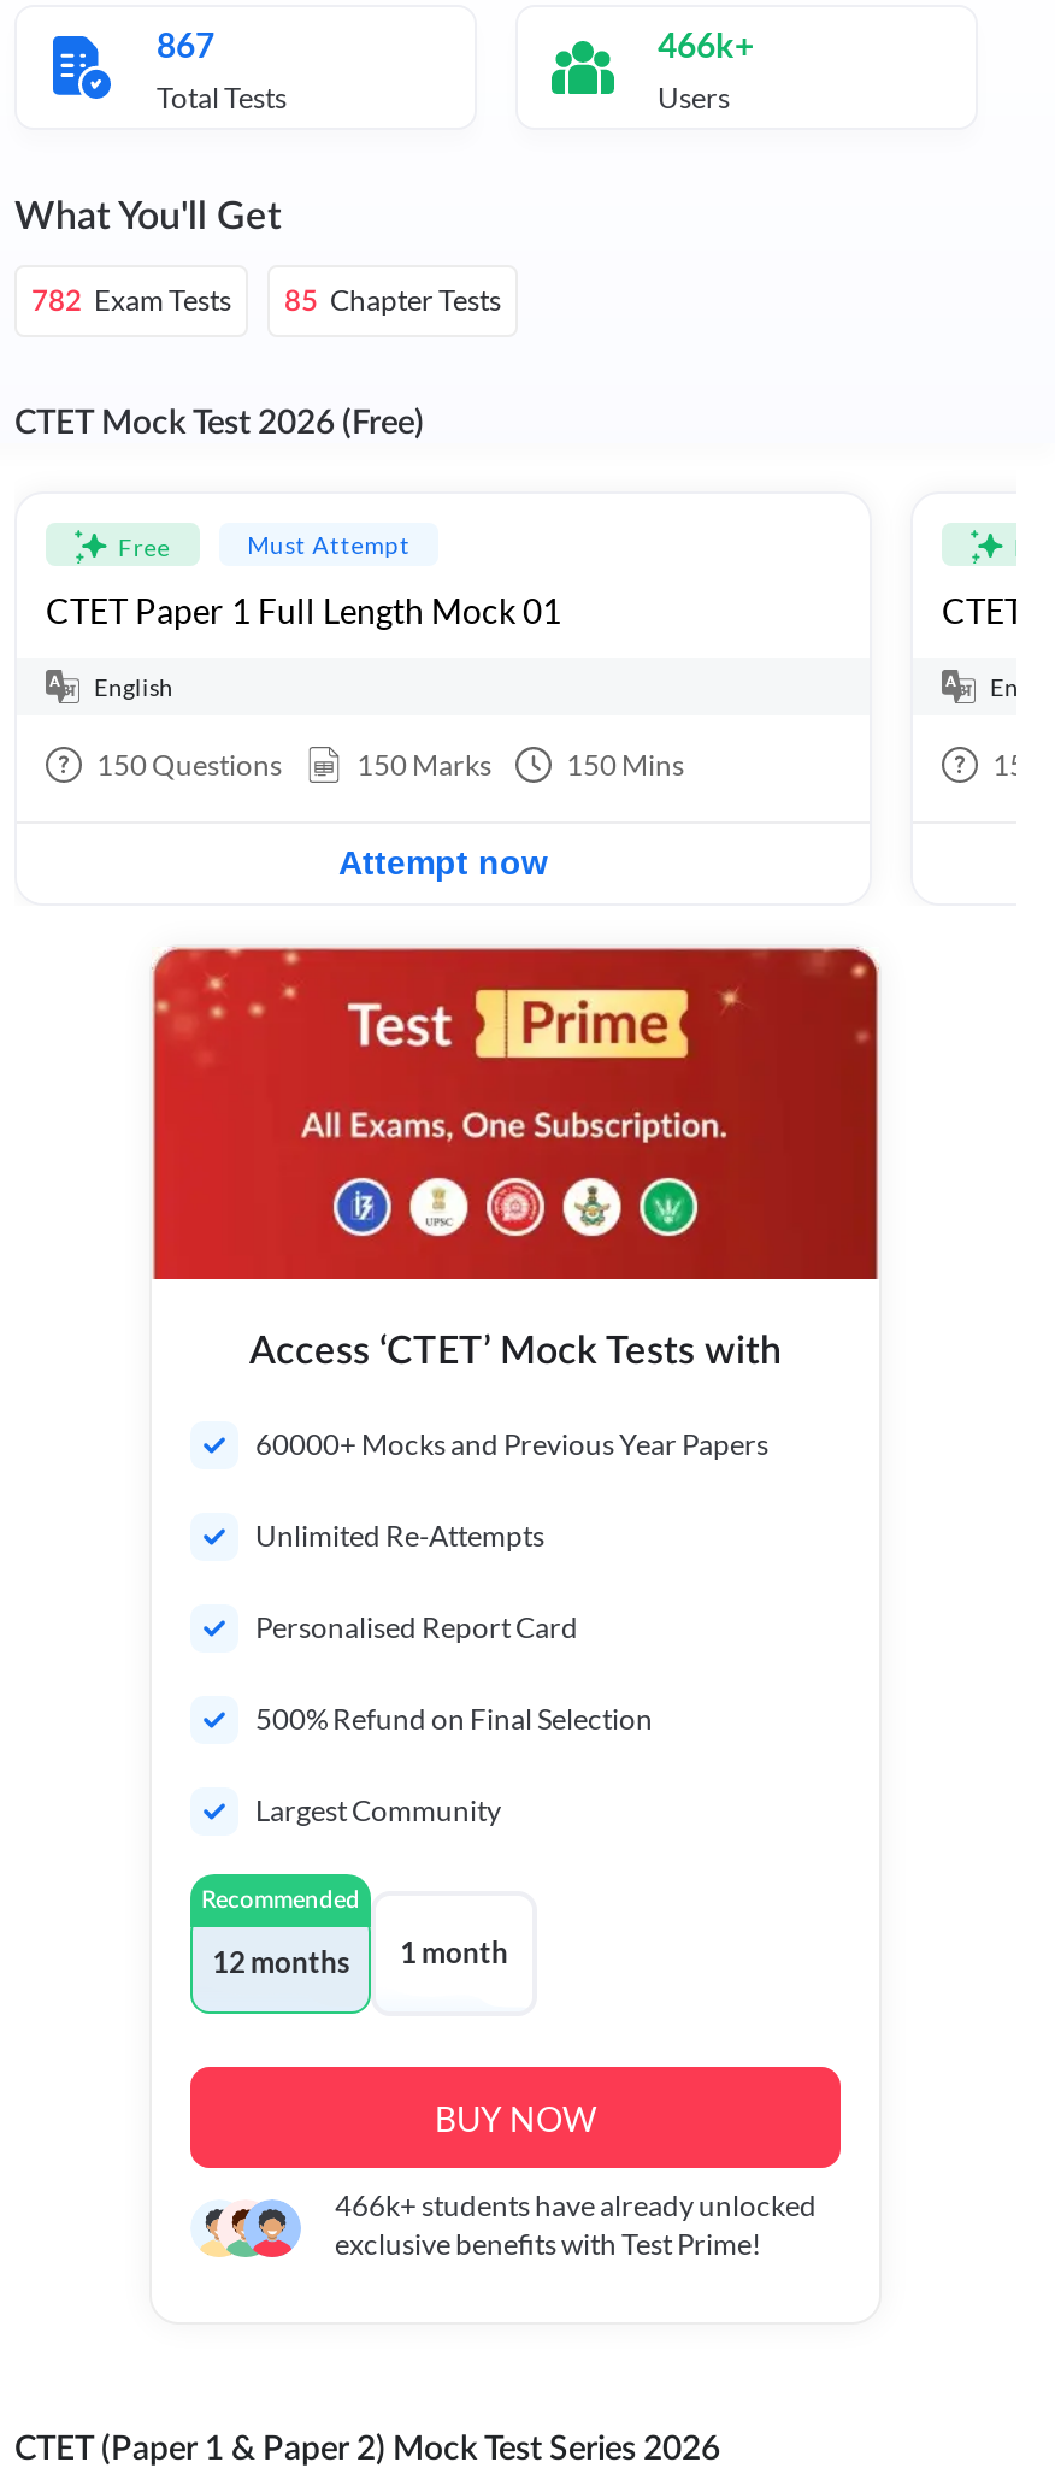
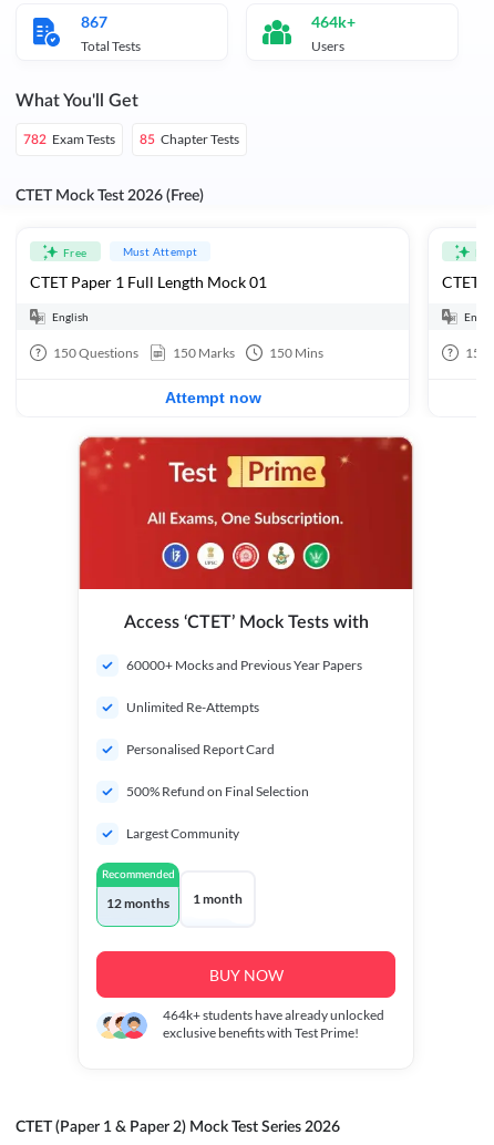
- 466k+
+ 464k+

- 466k+ students have already unlocked
+ 464k+ students have already unlocked
